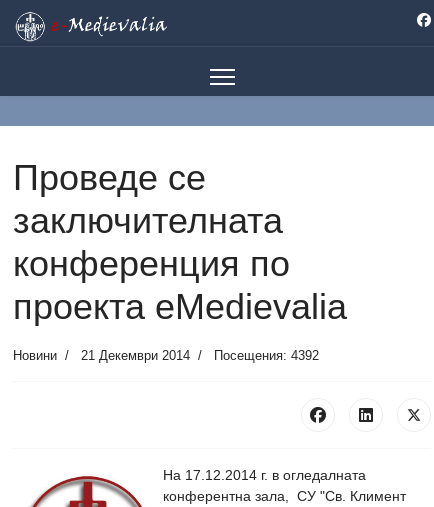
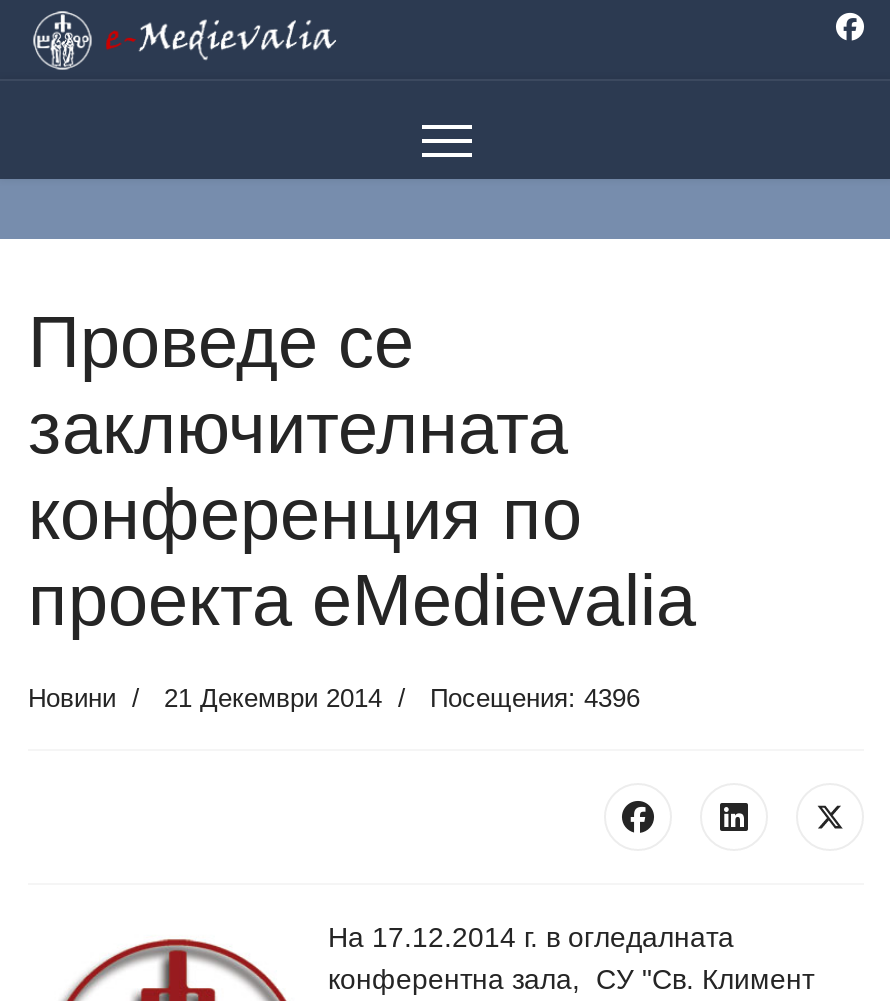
- Новини 21 Декември 2014 Посещения: 4392
+ Новини 21 Декември 2014 Посещения: 4396
